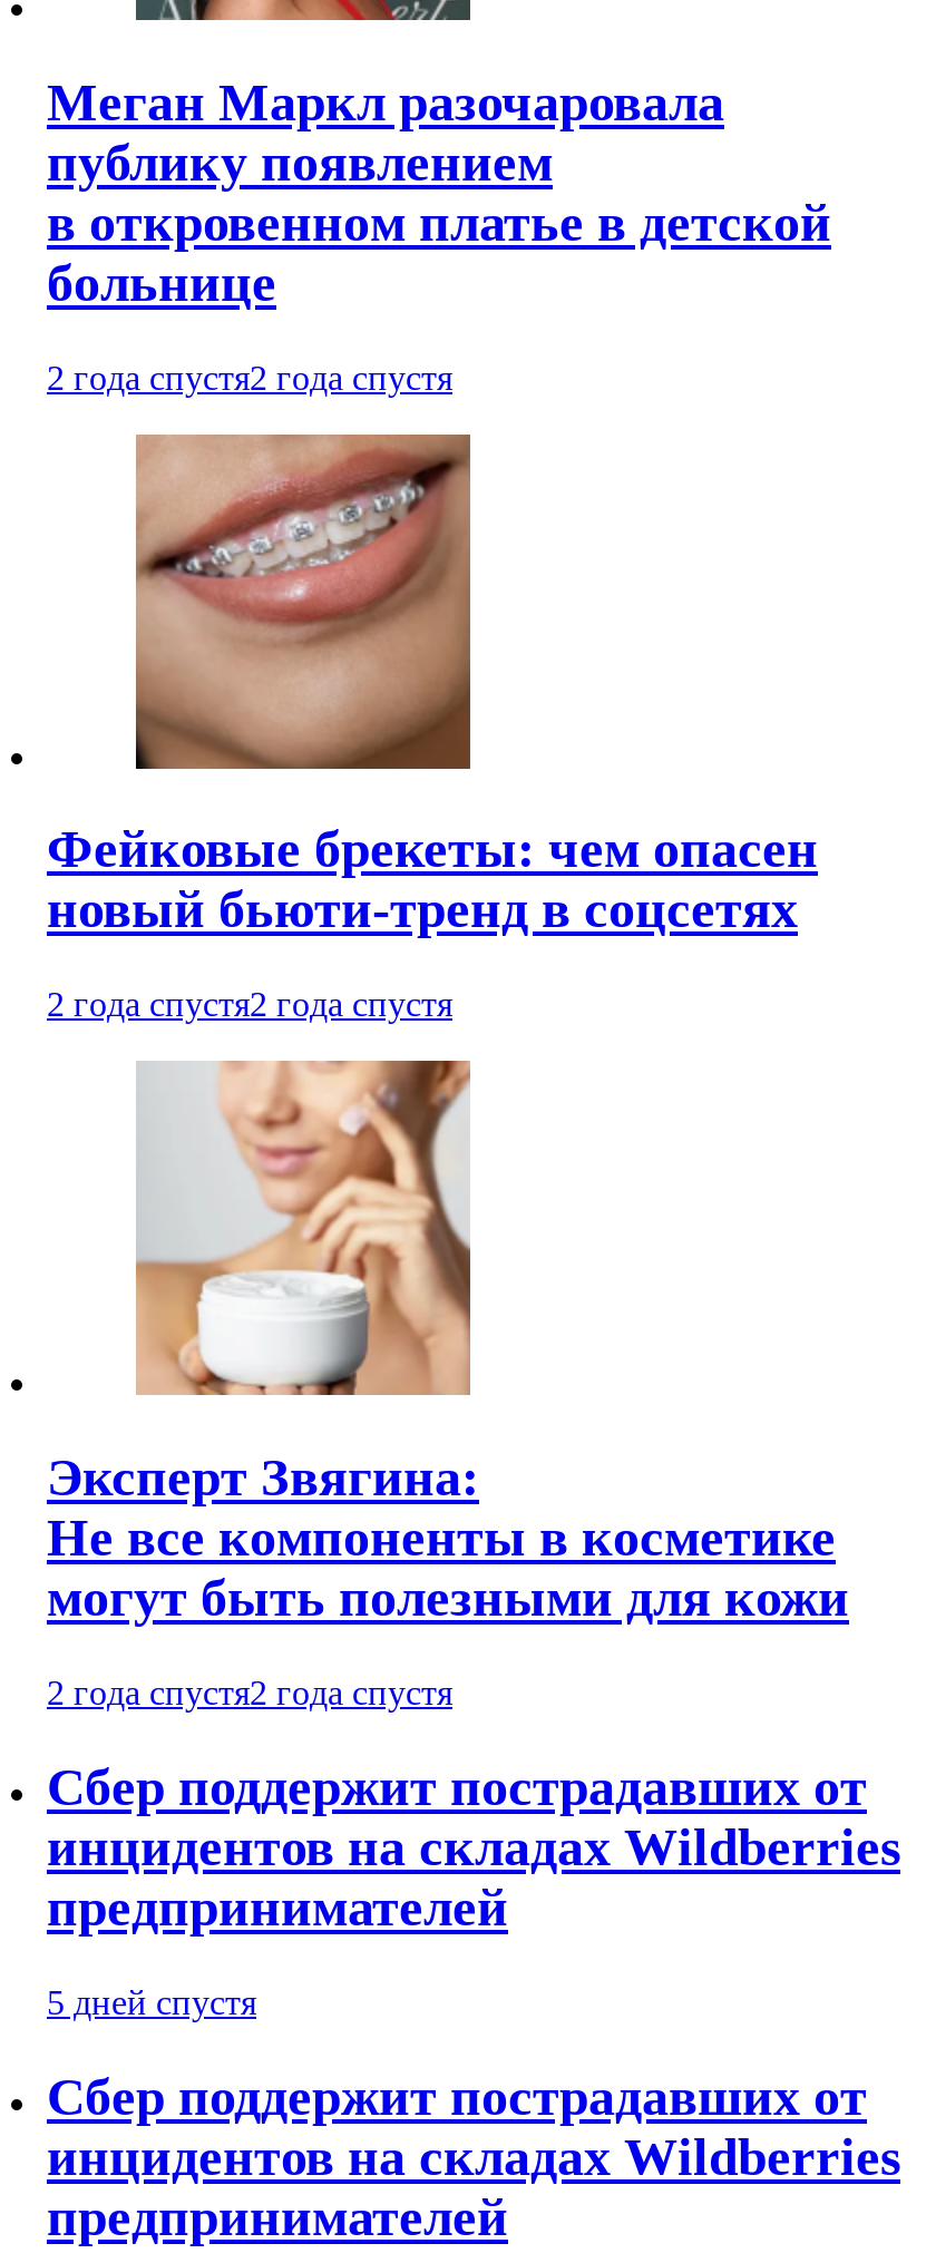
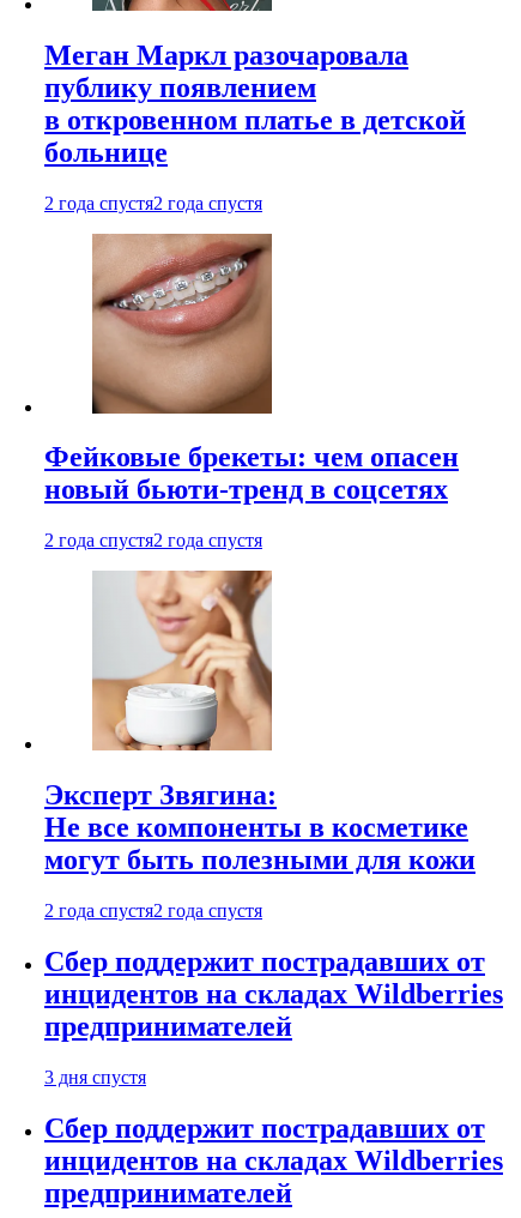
- 5 дней спустя
+ 3 дня спустя
